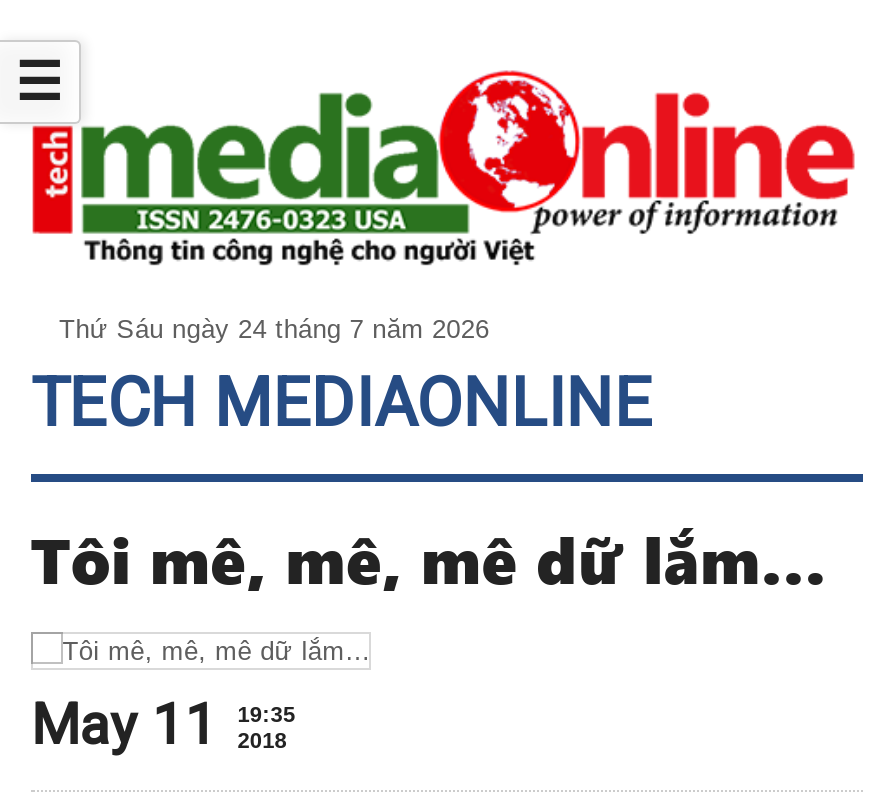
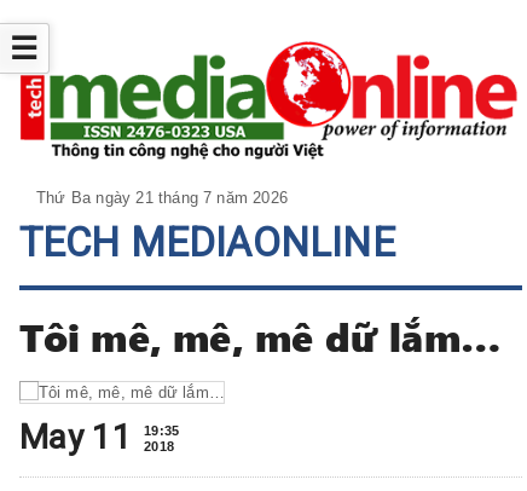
- Thứ Sáu ngày 24 tháng 7 năm 2026
+ Thứ Ba ngày 21 tháng 7 năm 2026
